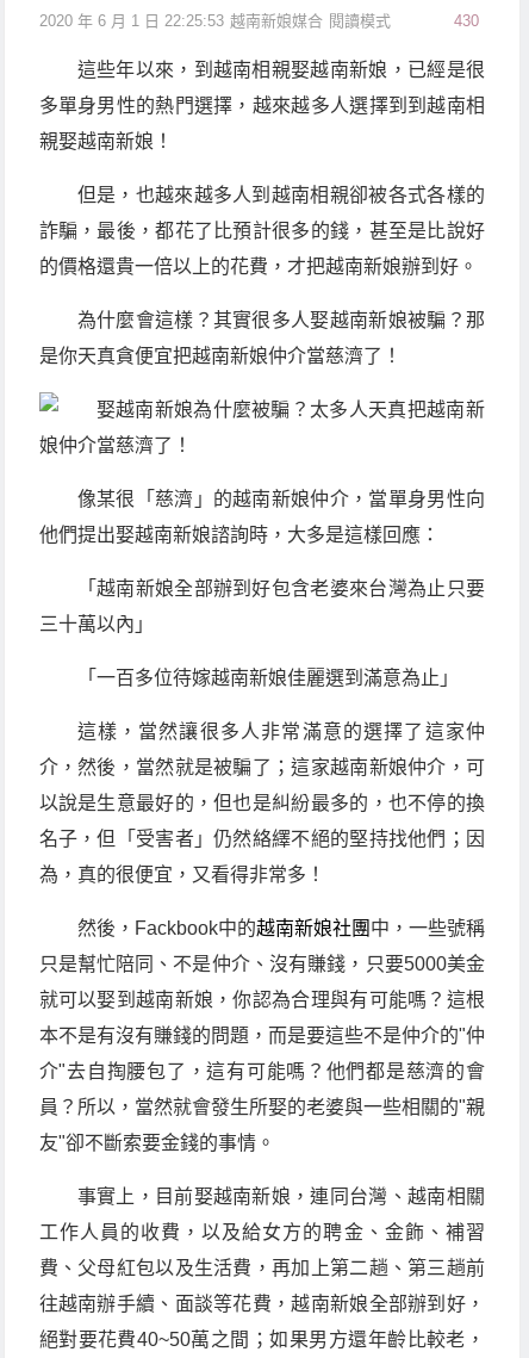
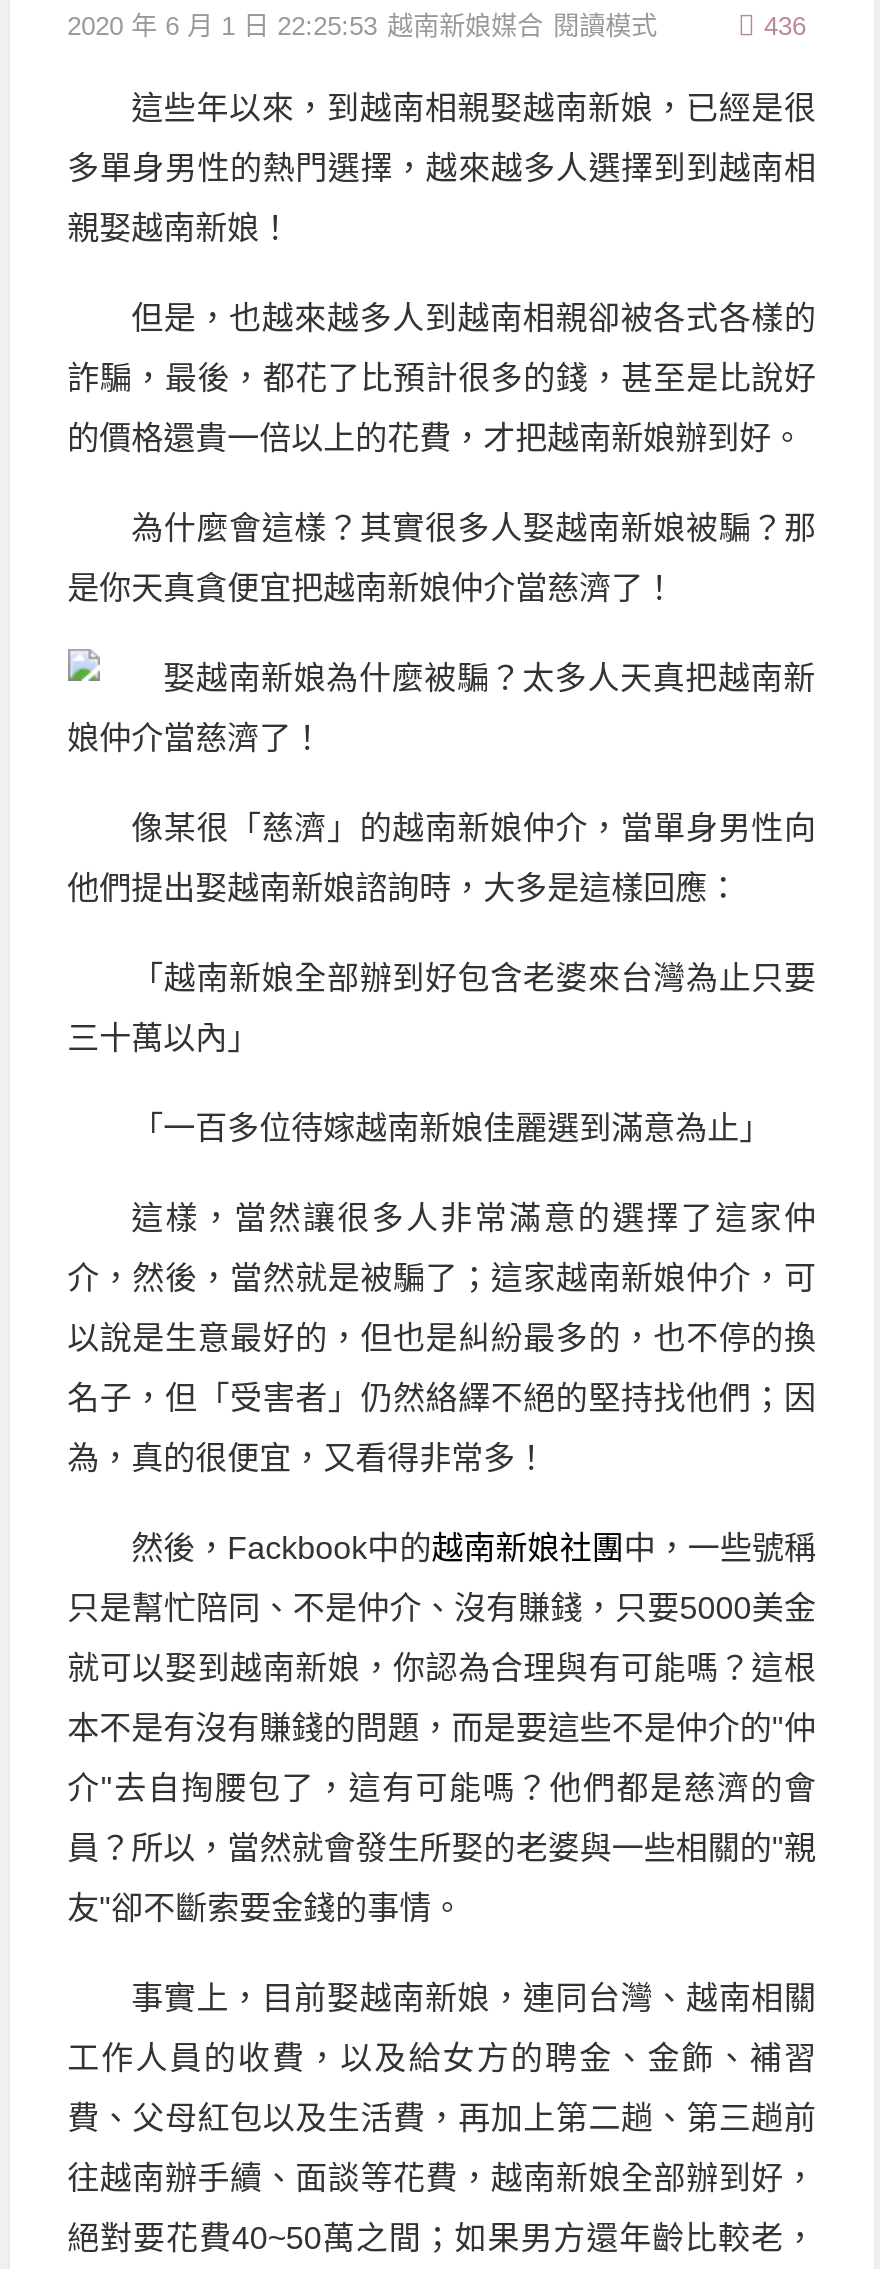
- 430
+ 436
